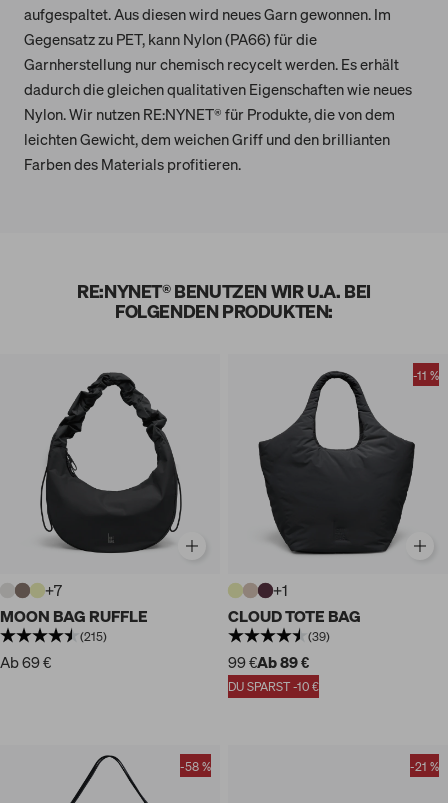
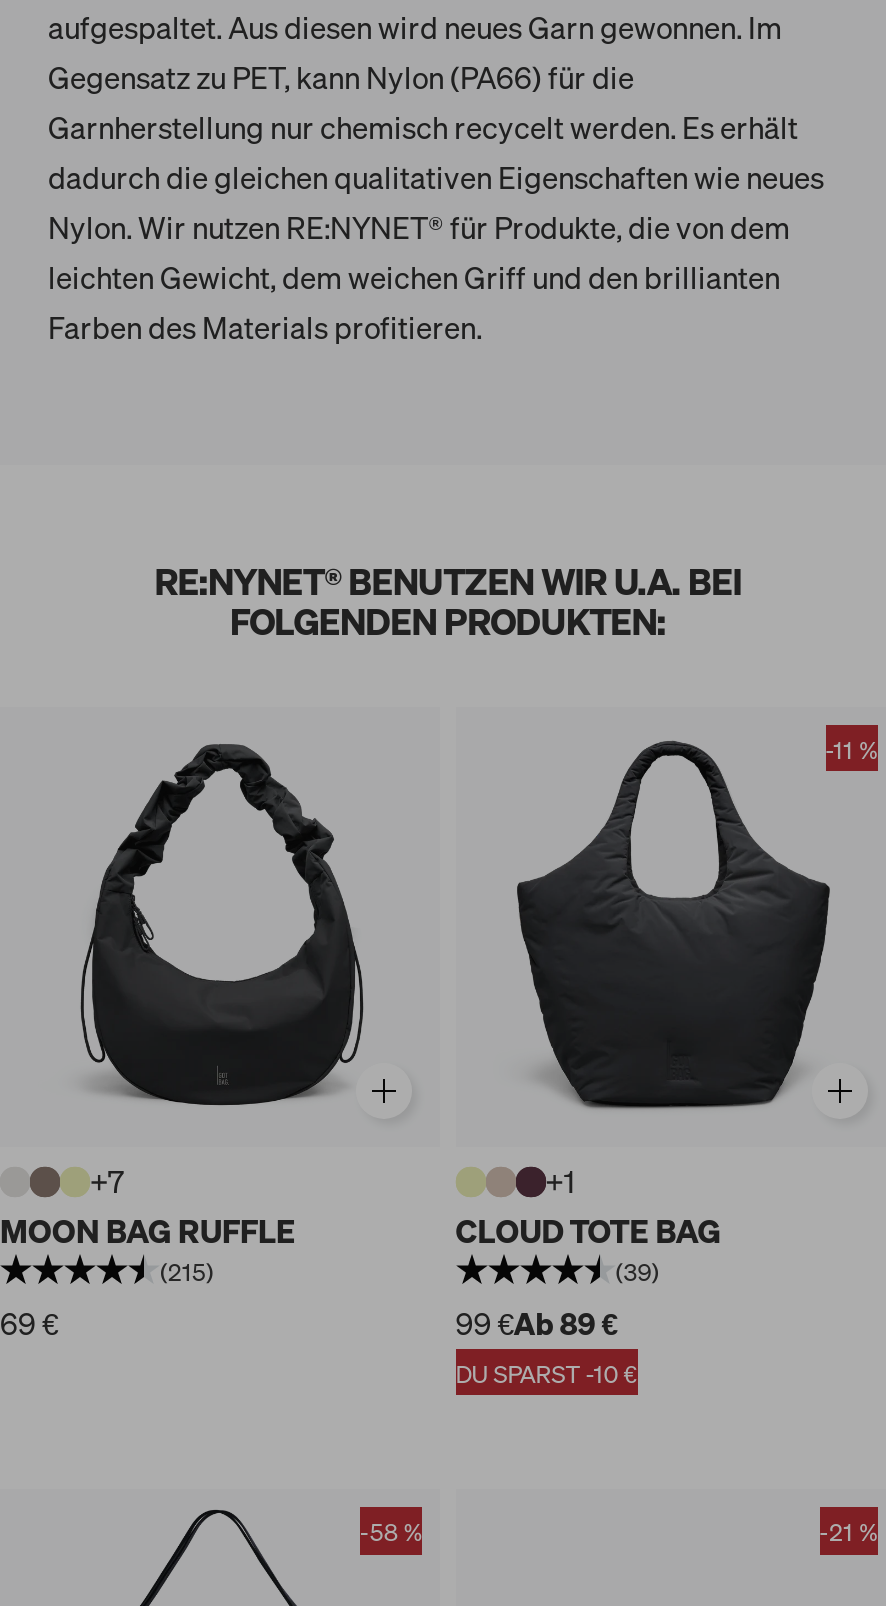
- Ab 69 €
+ 69 €
